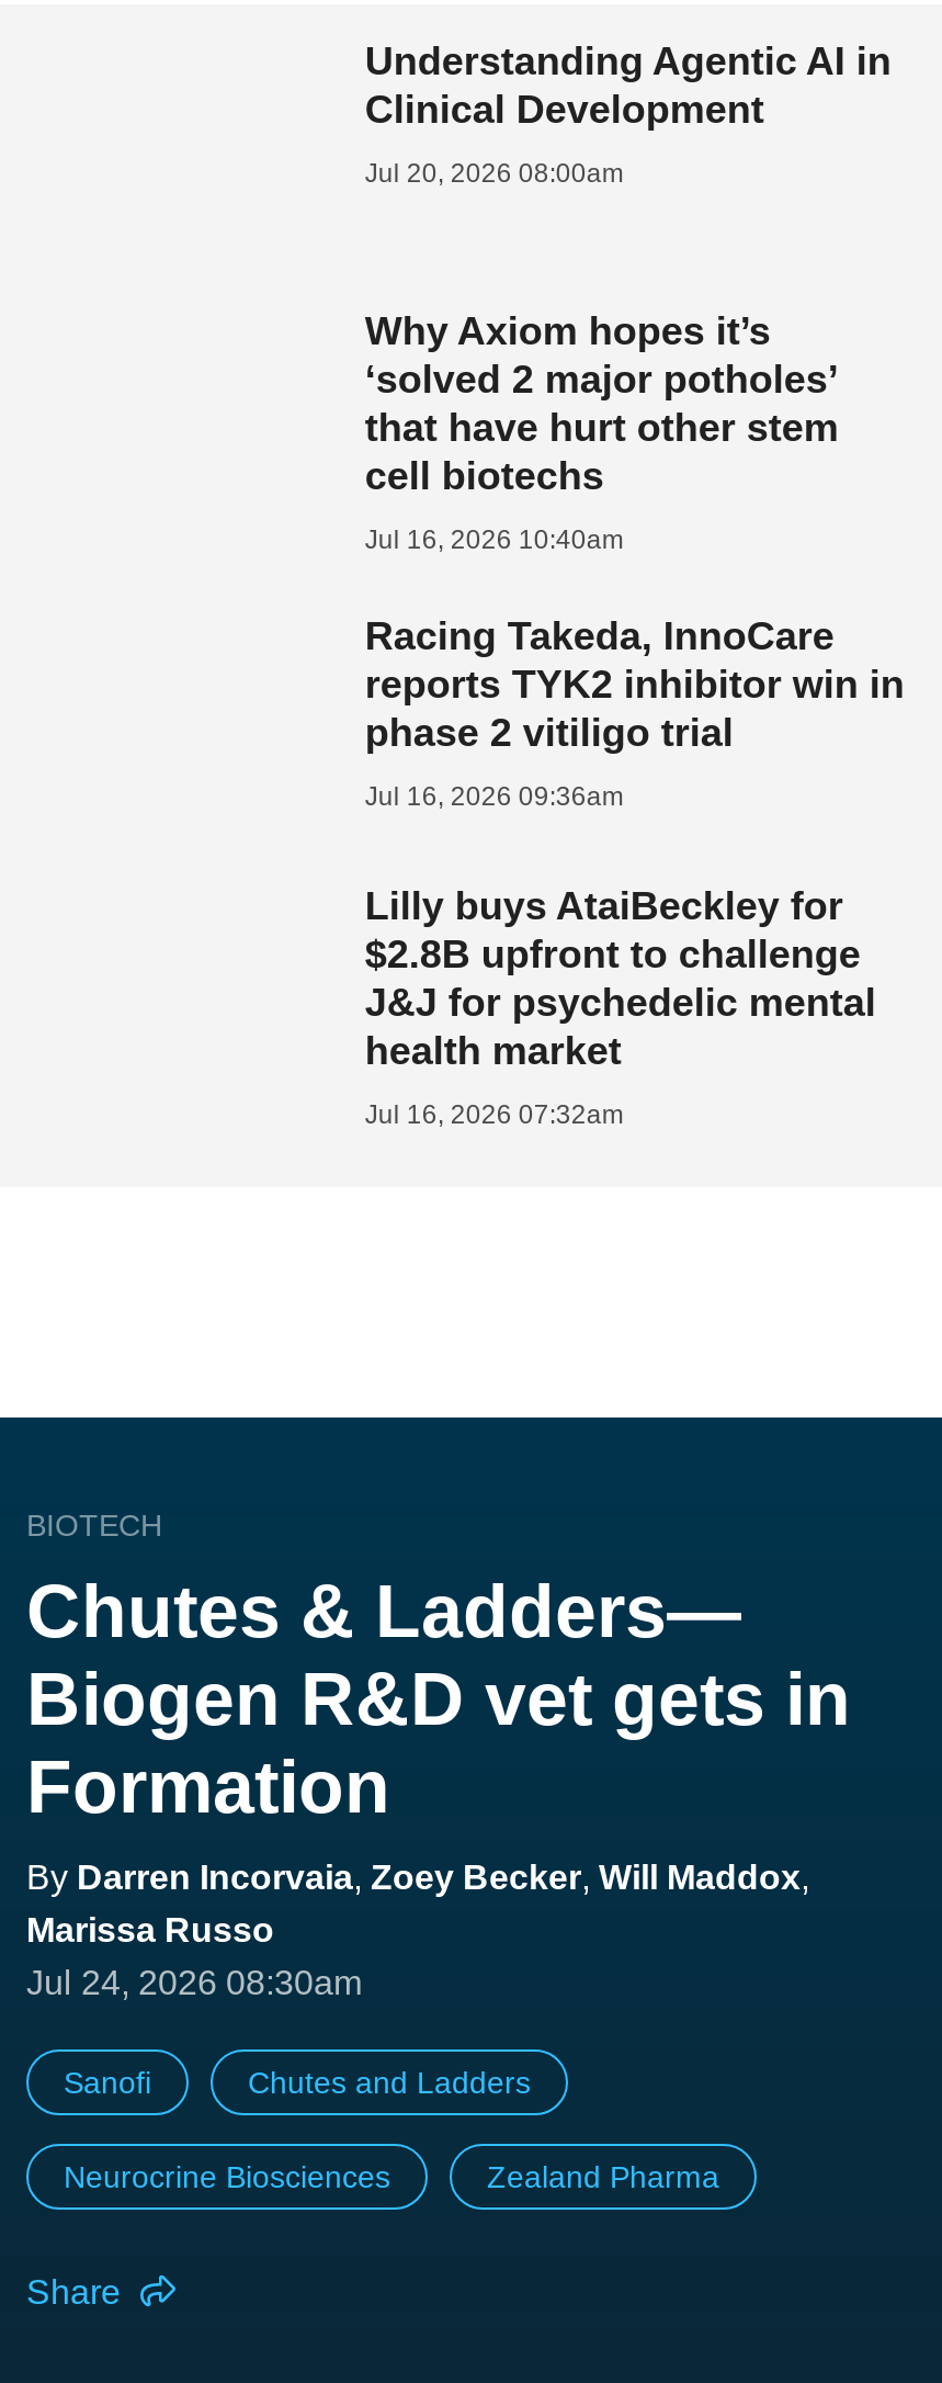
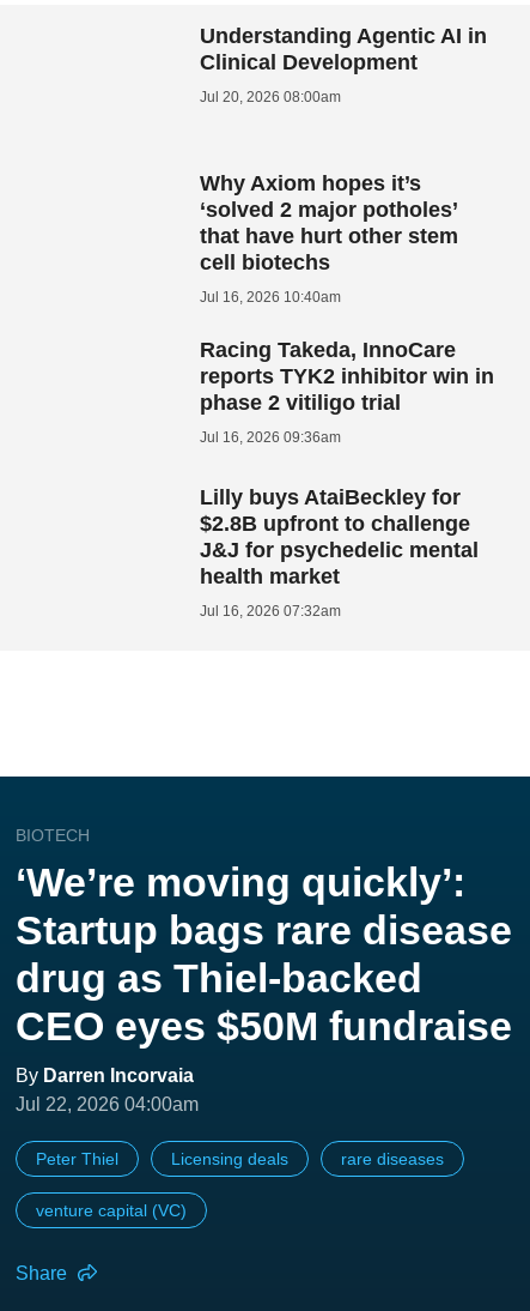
- Chutes & Ladders—
- Biogen R&D vet gets in
- Formation
- By Darren Incorvaia, Zoey Becker, Will Maddox,
- Marissa Russo
- Jul 24, 2026 08:30am
+ ‘We’re moving quickly’:
+ Startup bags rare disease
+ drug as Thiel-backed
+ CEO eyes $50M fundraise
+ By Darren Incorvaia
+ Jul 22, 2026 04:00am

- Sanofi
- Chutes and Ladders
+ Peter Thiel
+ Licensing deals
+ rare diseases

- Neurocrine Biosciences
- Zealand Pharma
+ venture capital (VC)
